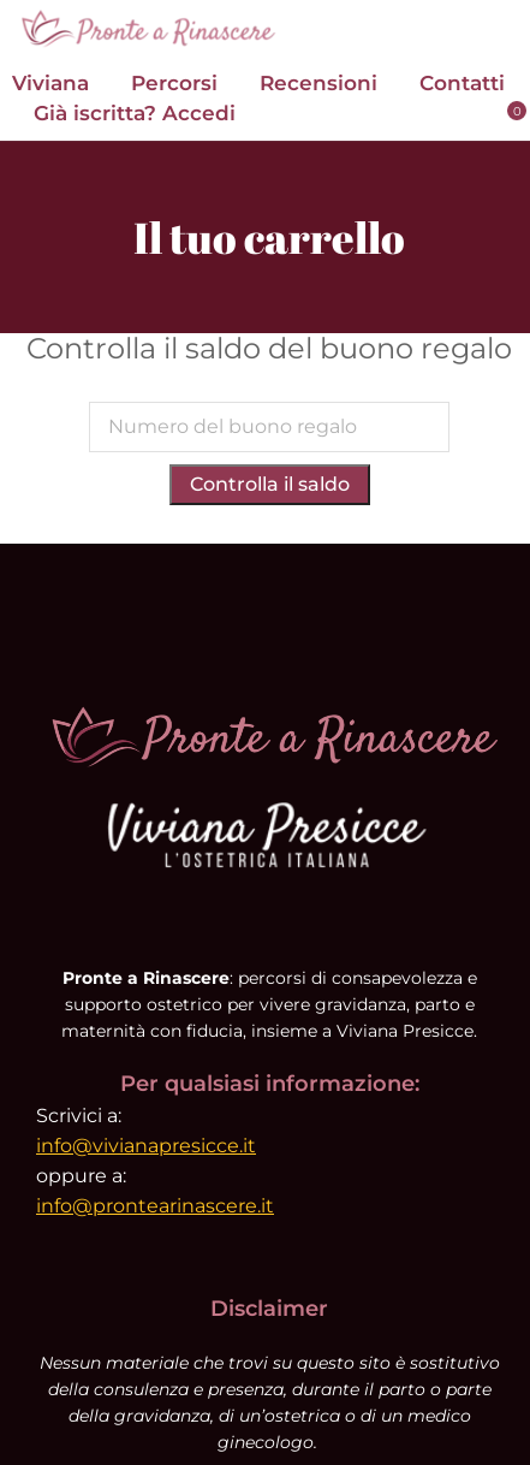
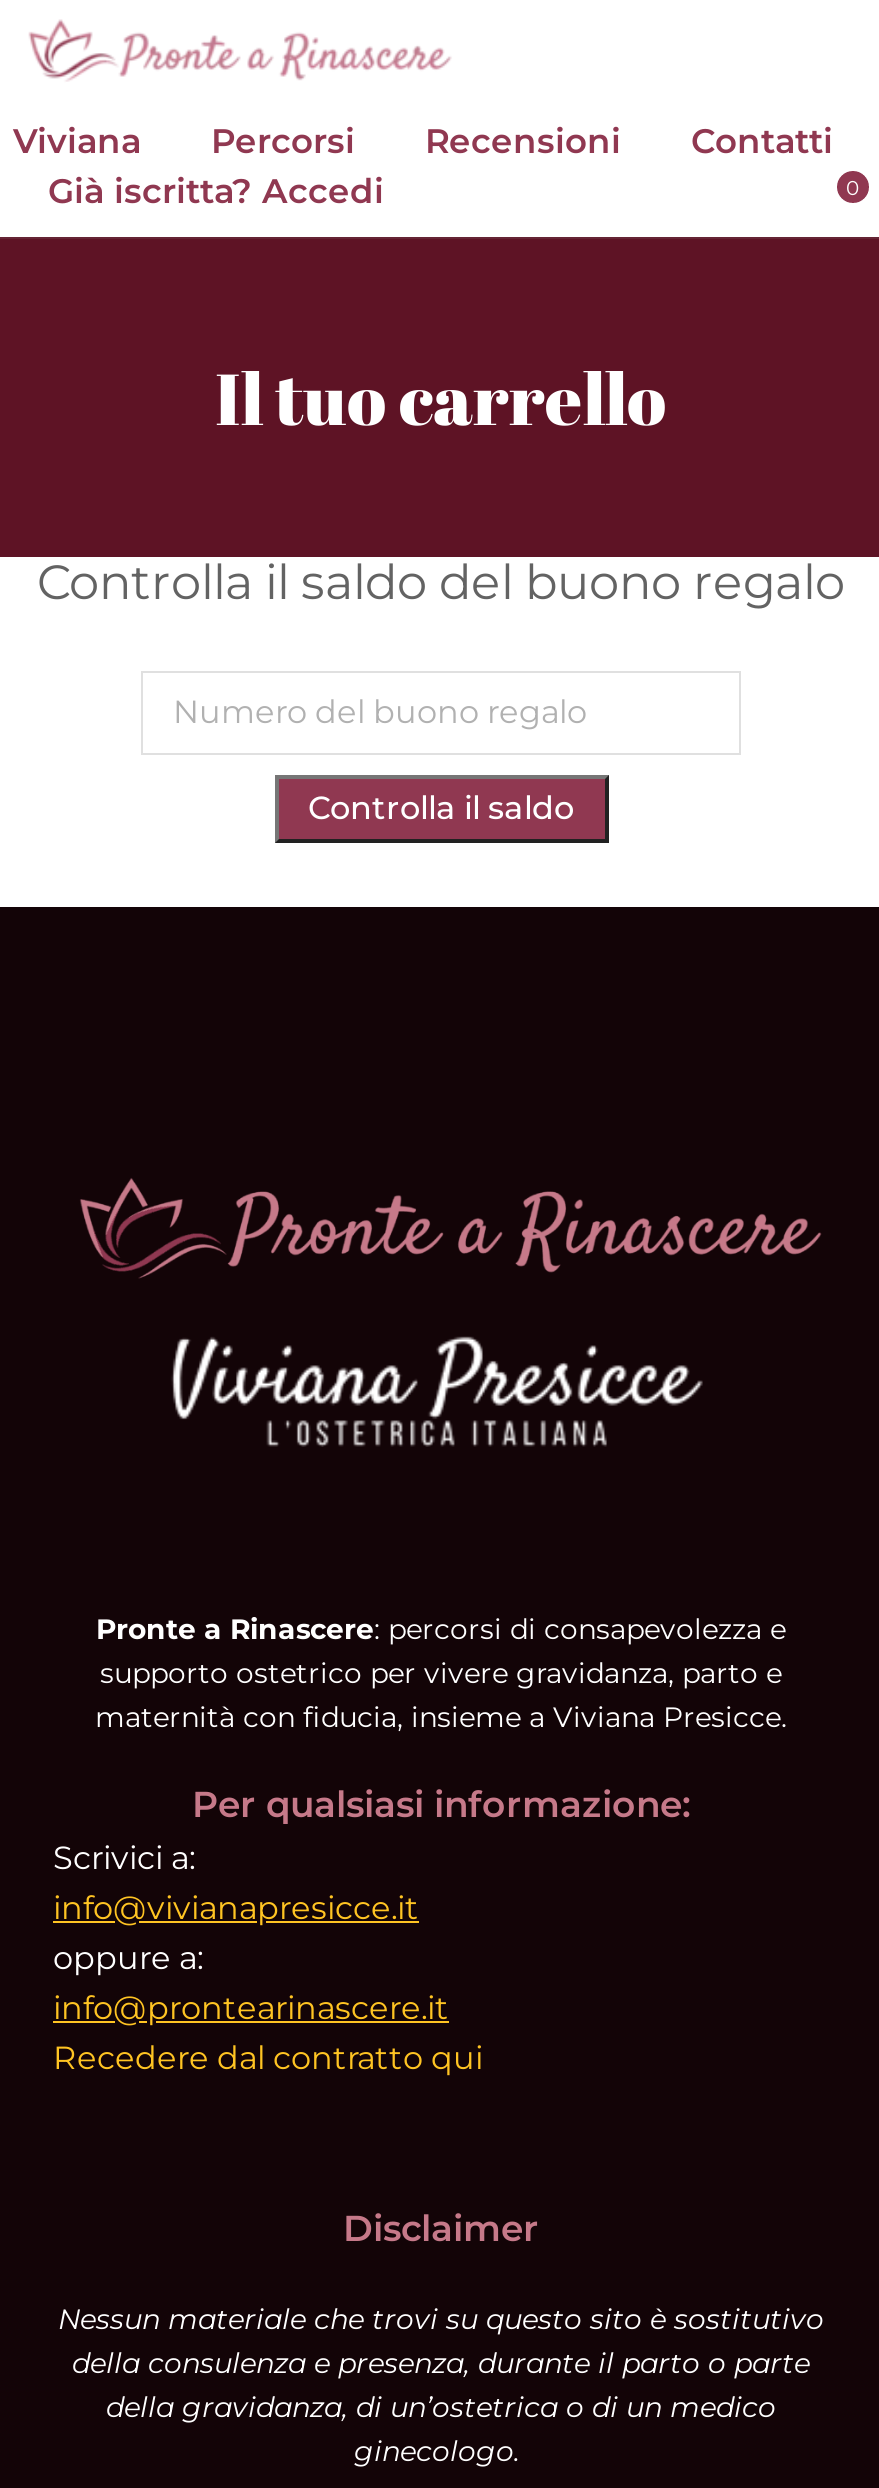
+ Recedere dal contratto qui
